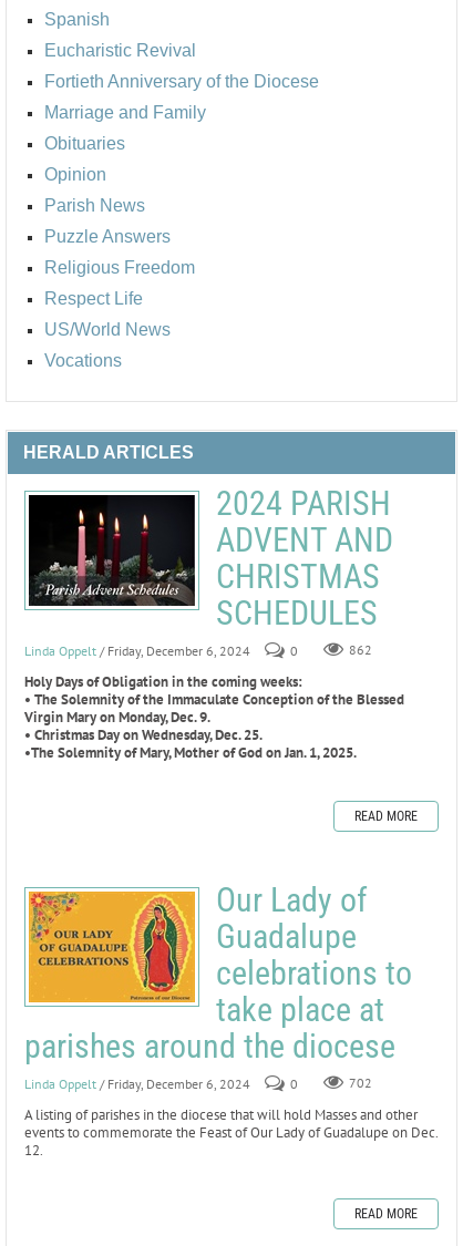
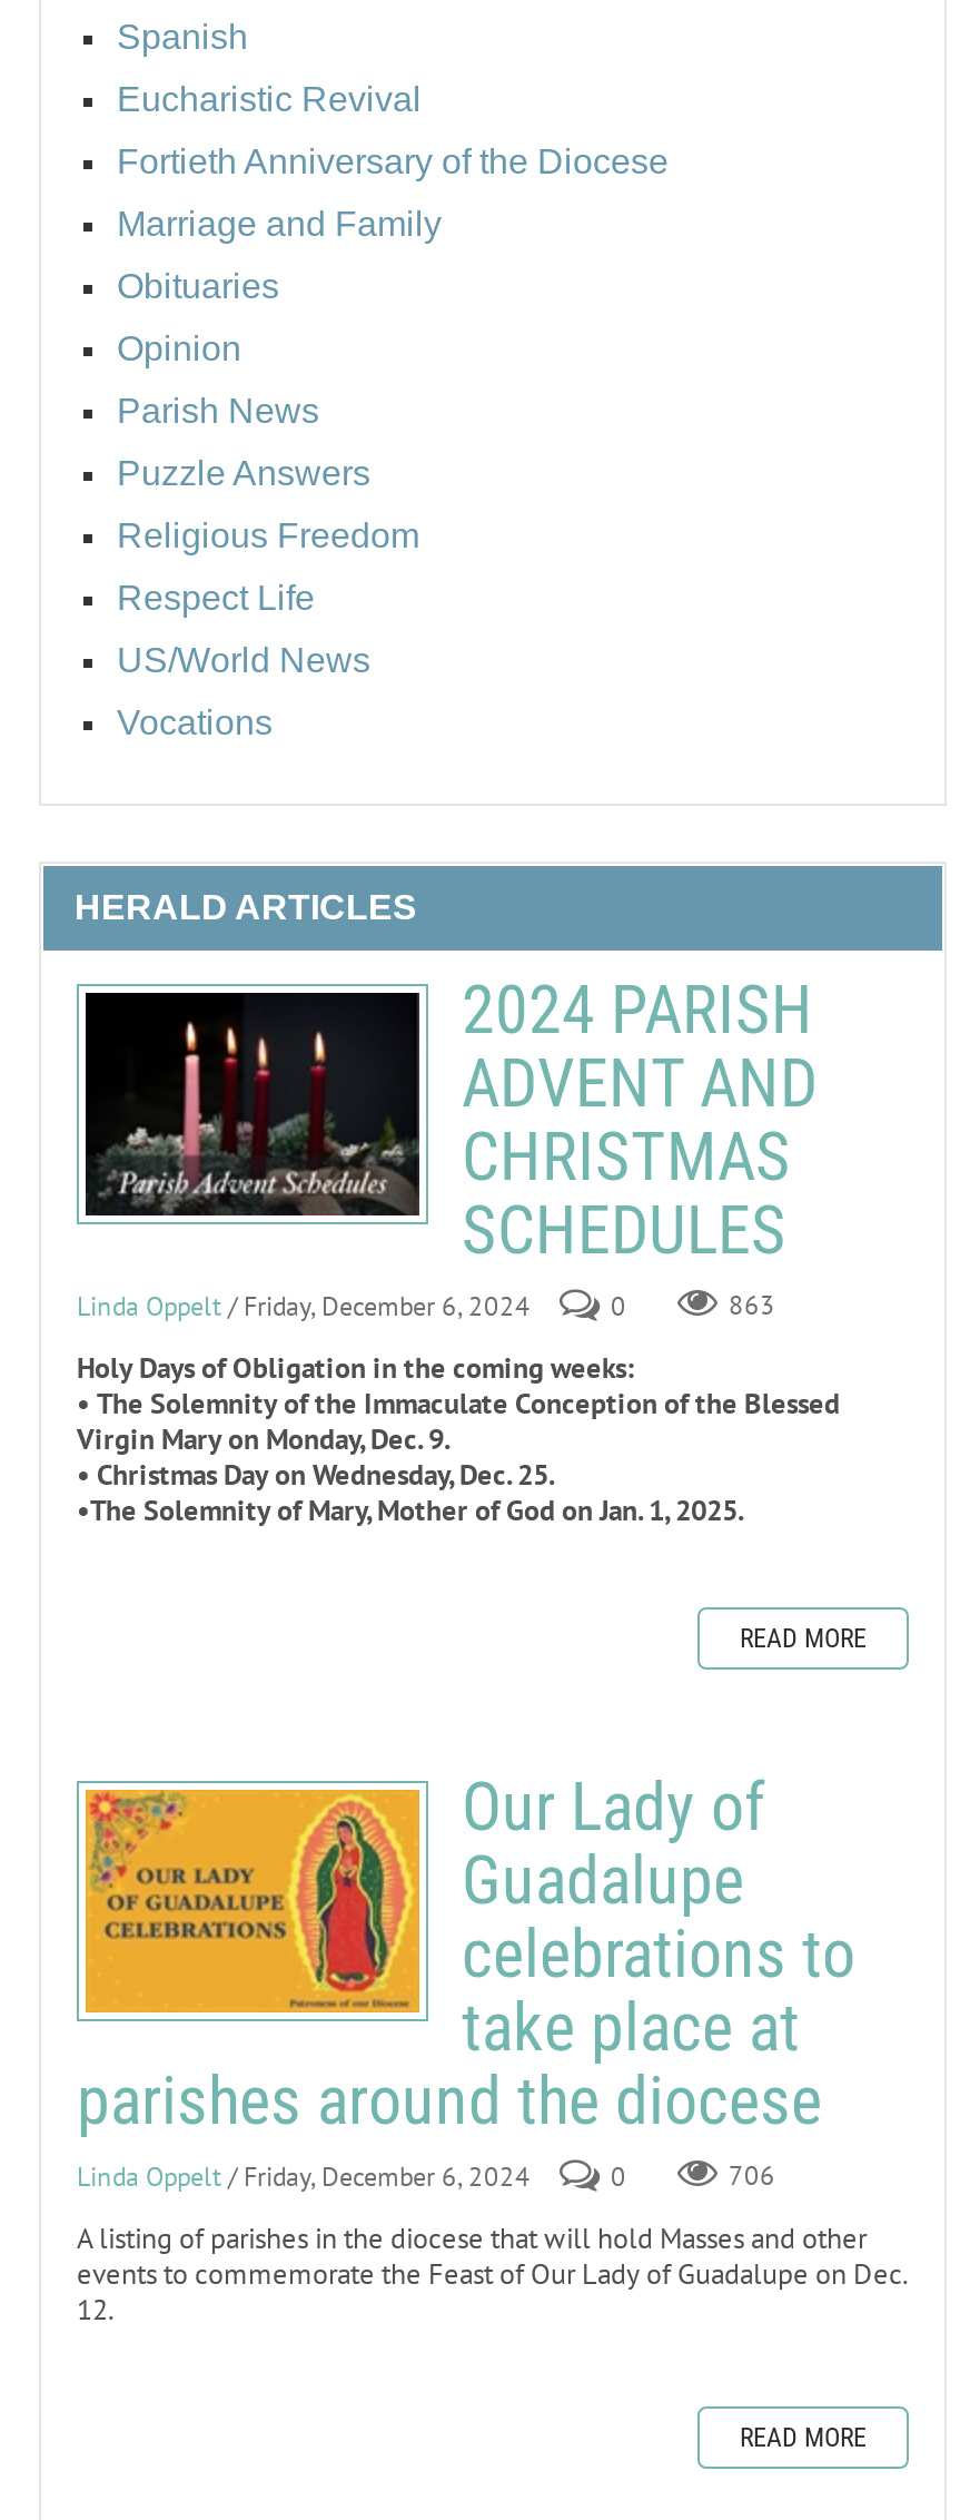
- 862
+ 863

- 702
+ 706
